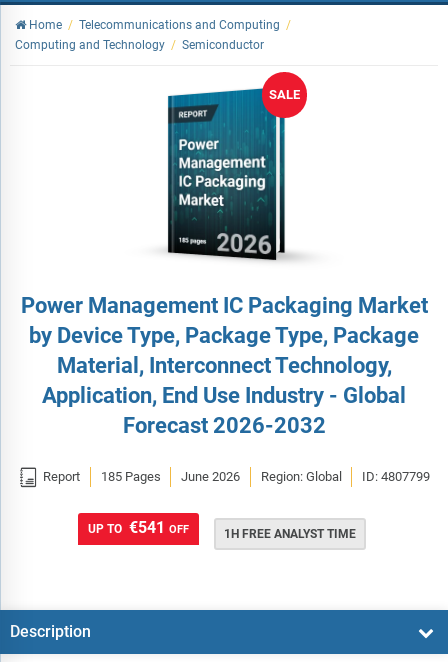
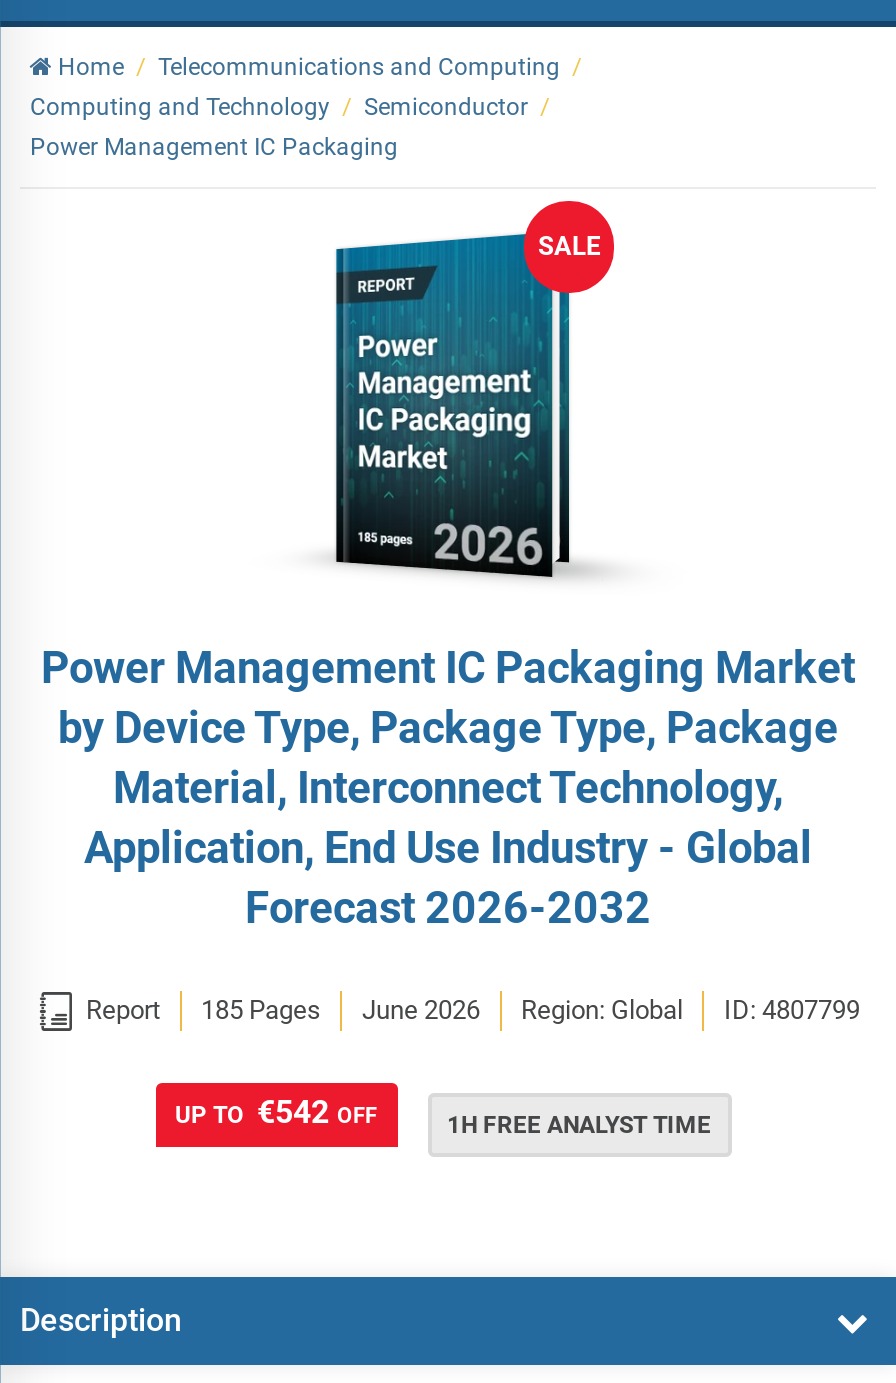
- Computing and Technology / Semiconductor
+ Computing and Technology / Semiconductor /
+ Power Management IC Packaging

- UP TO €541 OFF
+ UP TO €542 OFF
